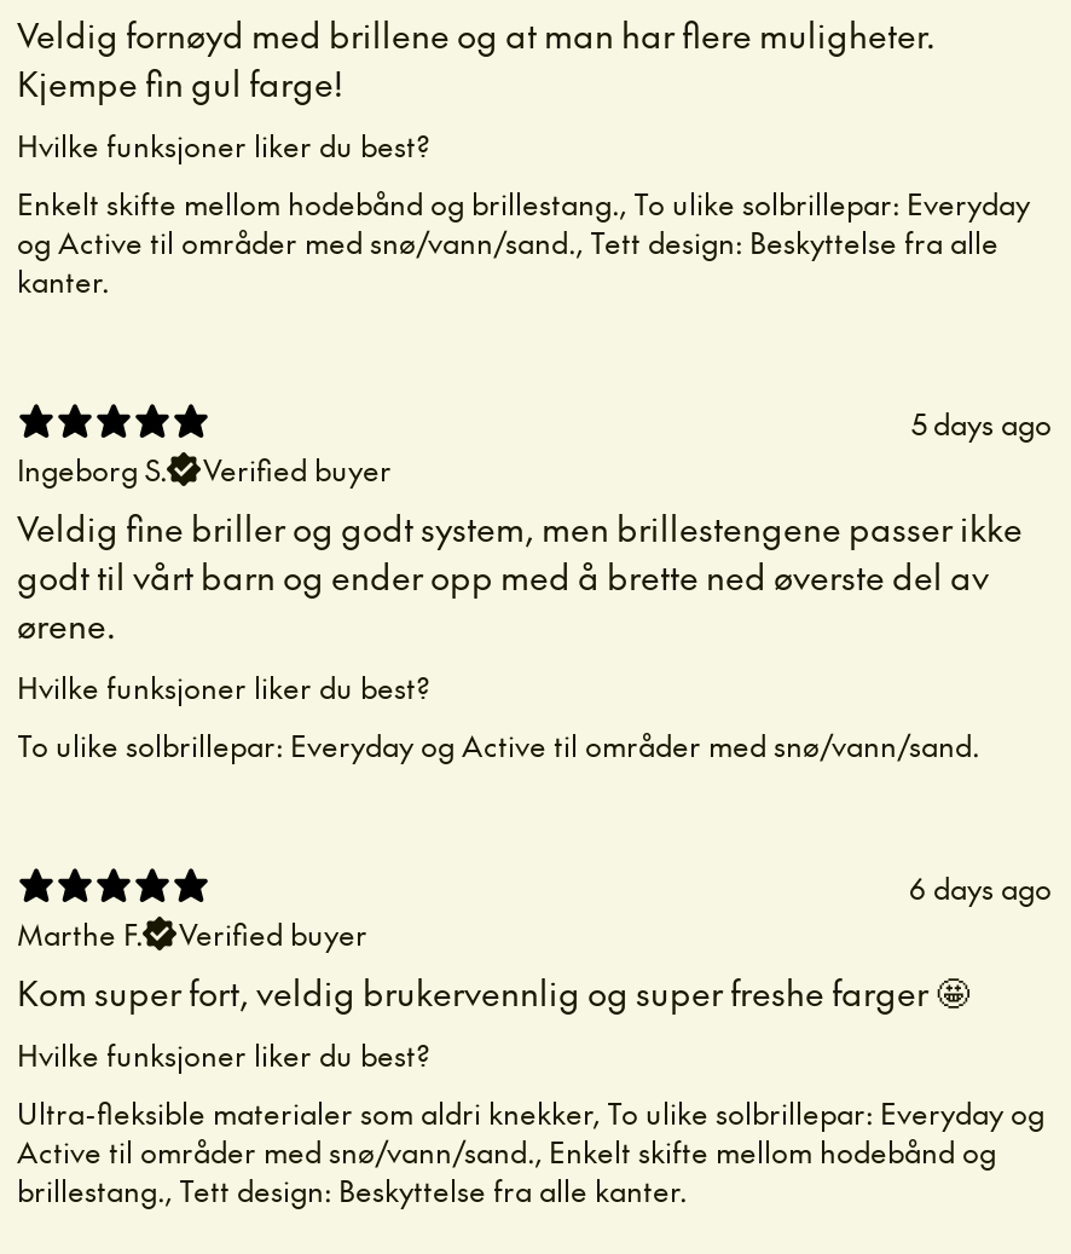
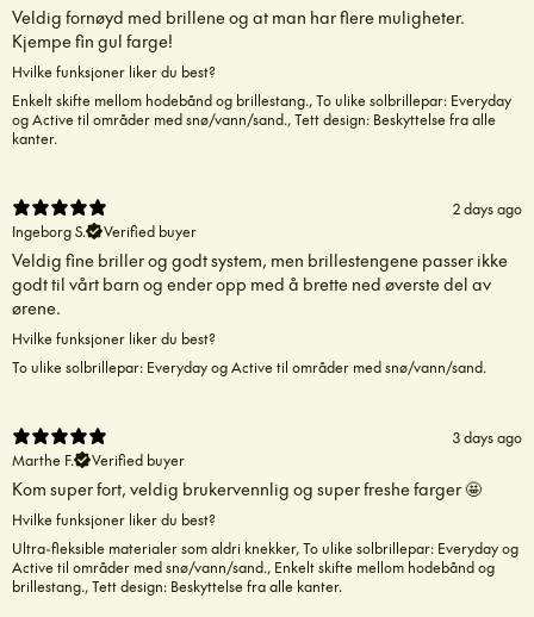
- 5 days ago
+ 2 days ago

- 6 days ago
+ 3 days ago
